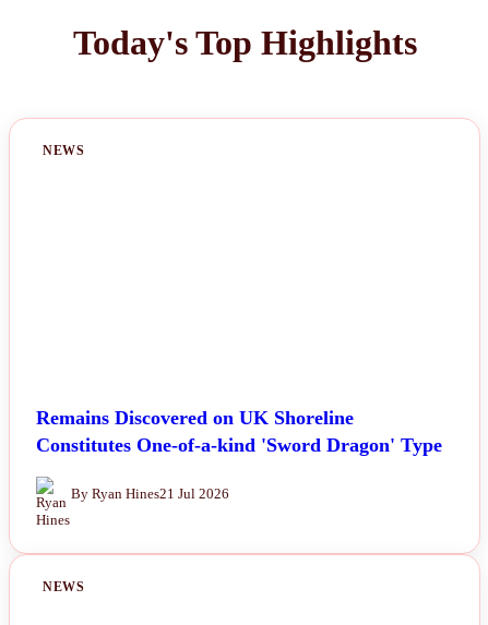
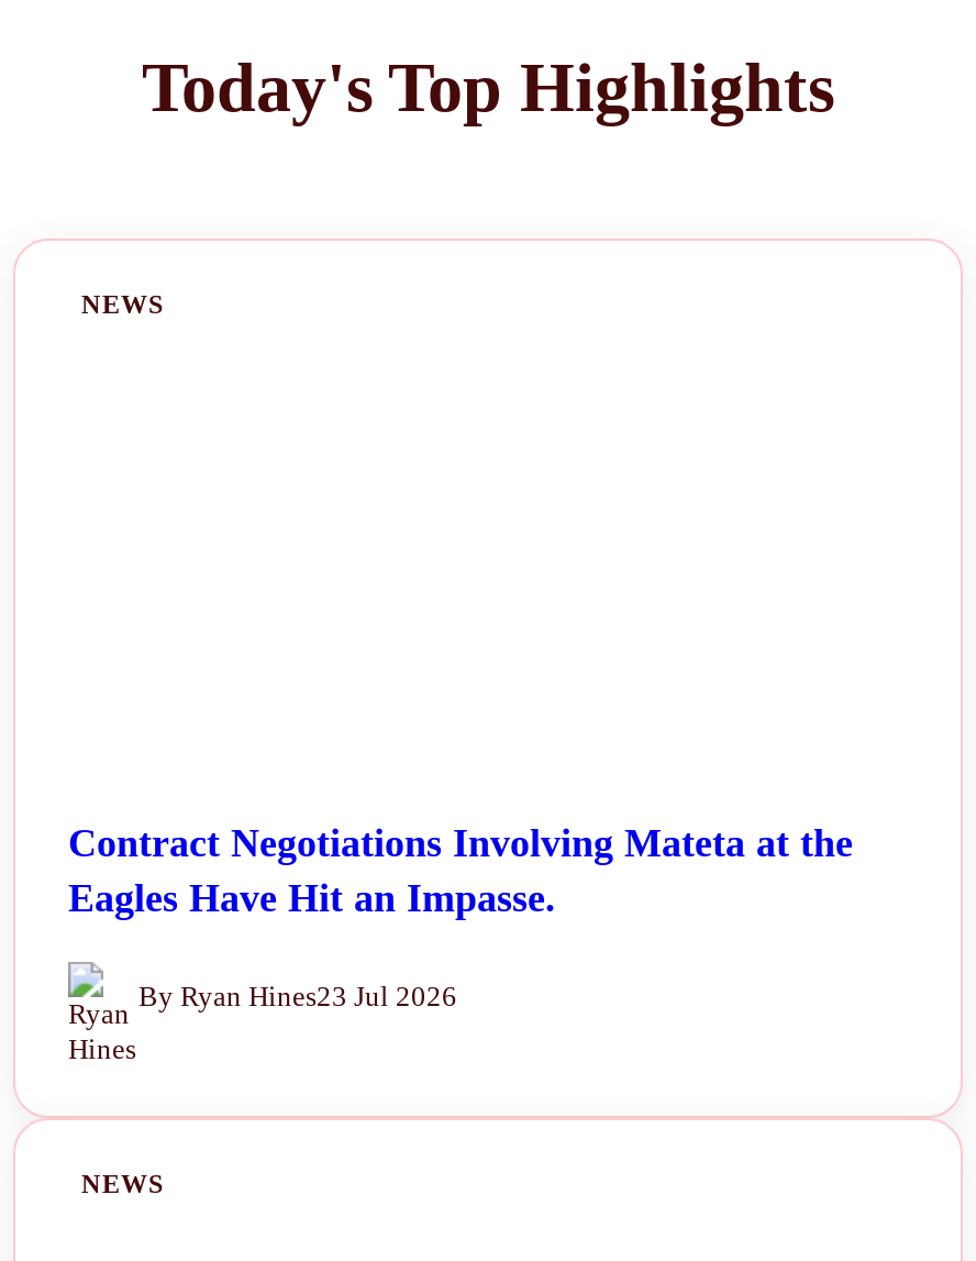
- Remains Discovered on UK Shoreline
- Constitutes One-of-a-kind 'Sword Dragon' Type
+ Contract Negotiations Involving Mateta at the
+ Eagles Have Hit an Impasse.

- By Ryan Hines21 Jul 2026
+ By Ryan Hines23 Jul 2026
